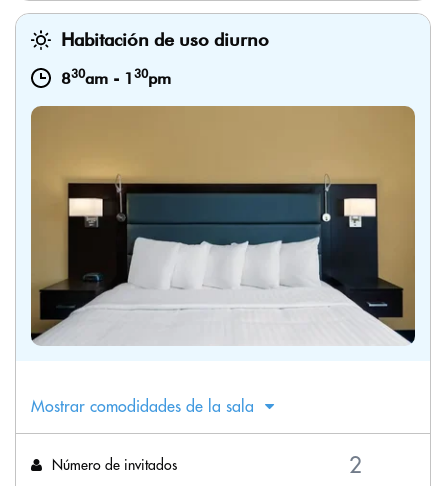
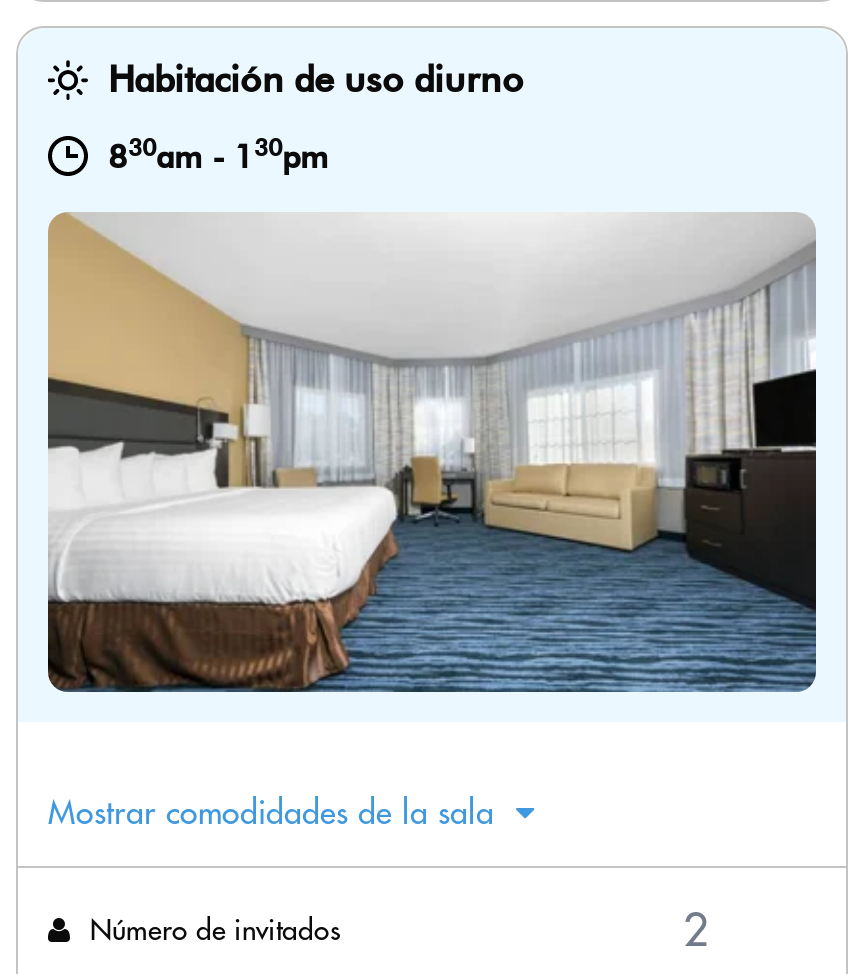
- [image]
+ [image]
